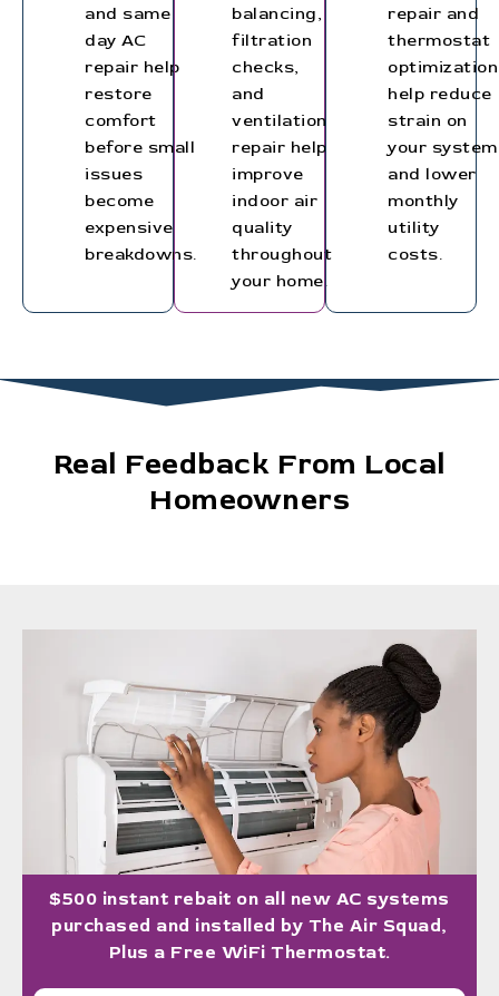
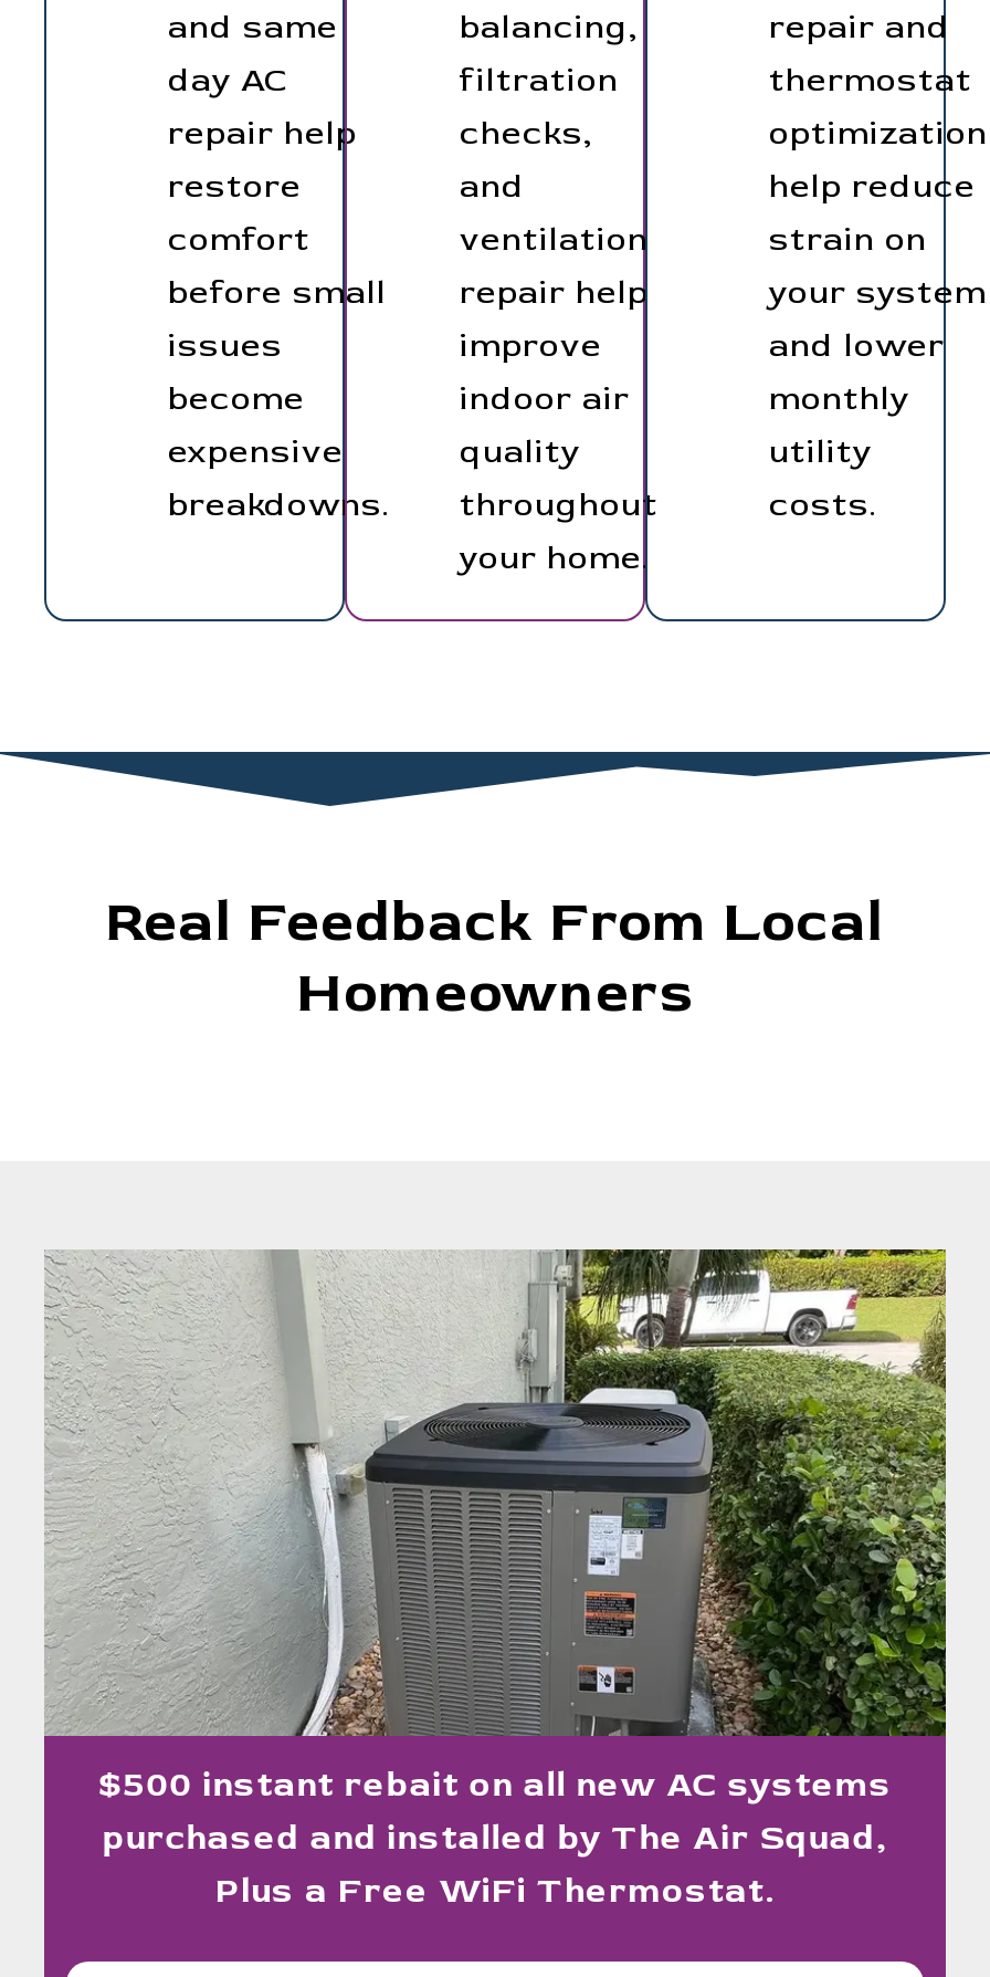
- [image]
+ [image]
